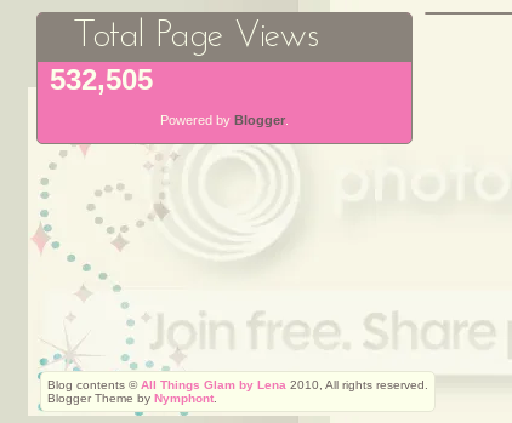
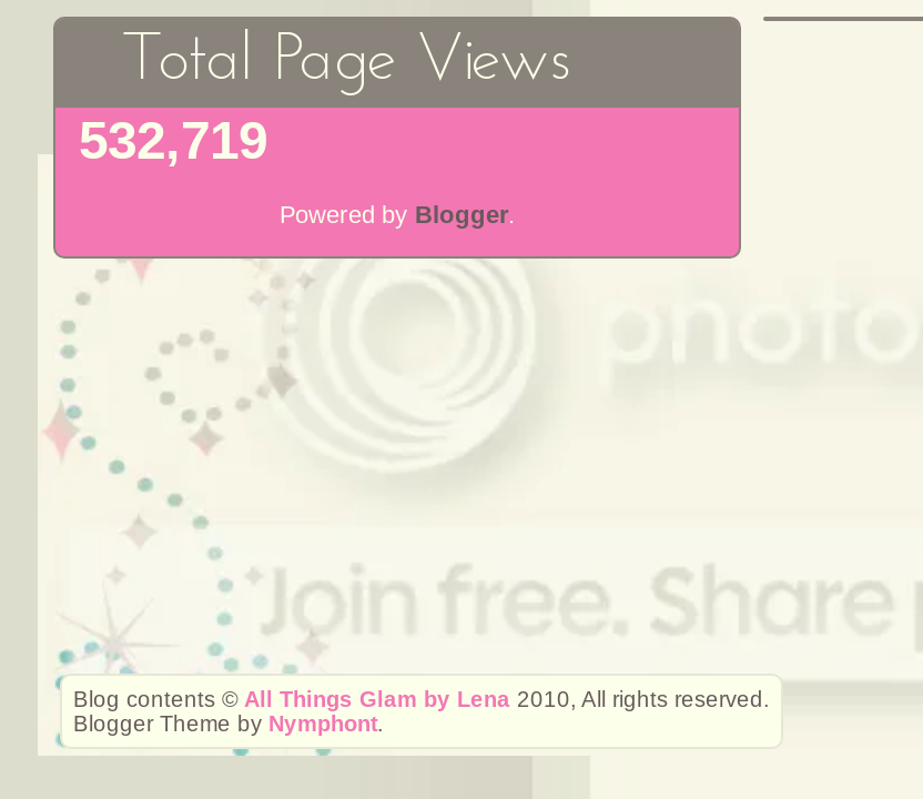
- 532,505
+ 532,719
